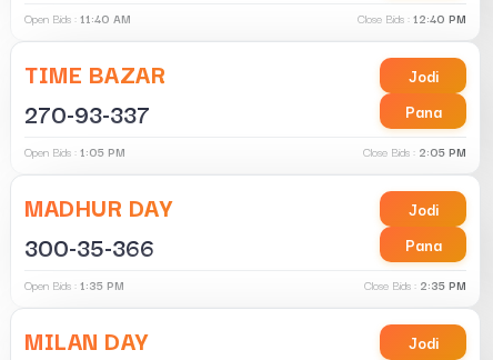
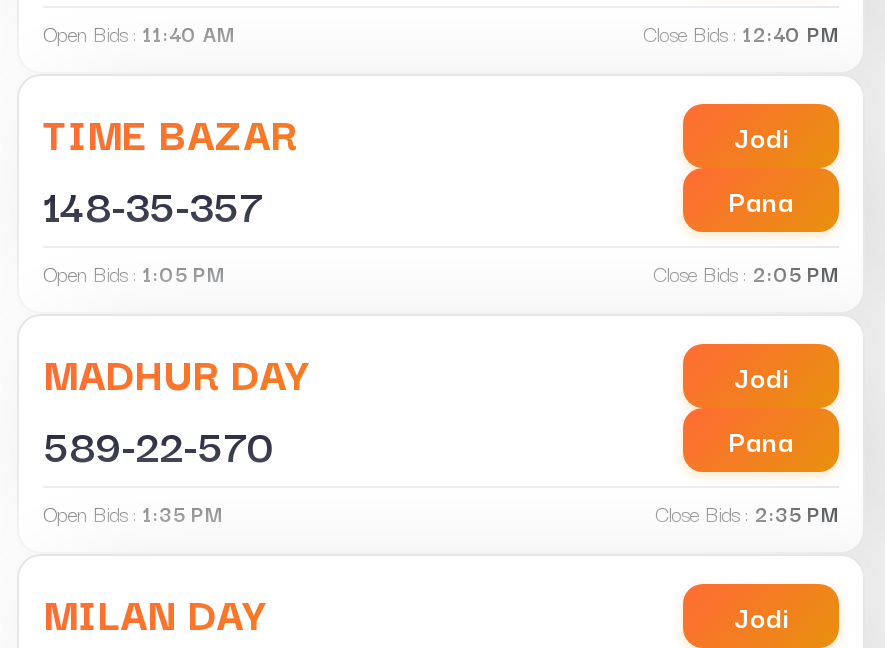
- 270-93-337
+ 148-35-357

- 300-35-366
+ 589-22-570
